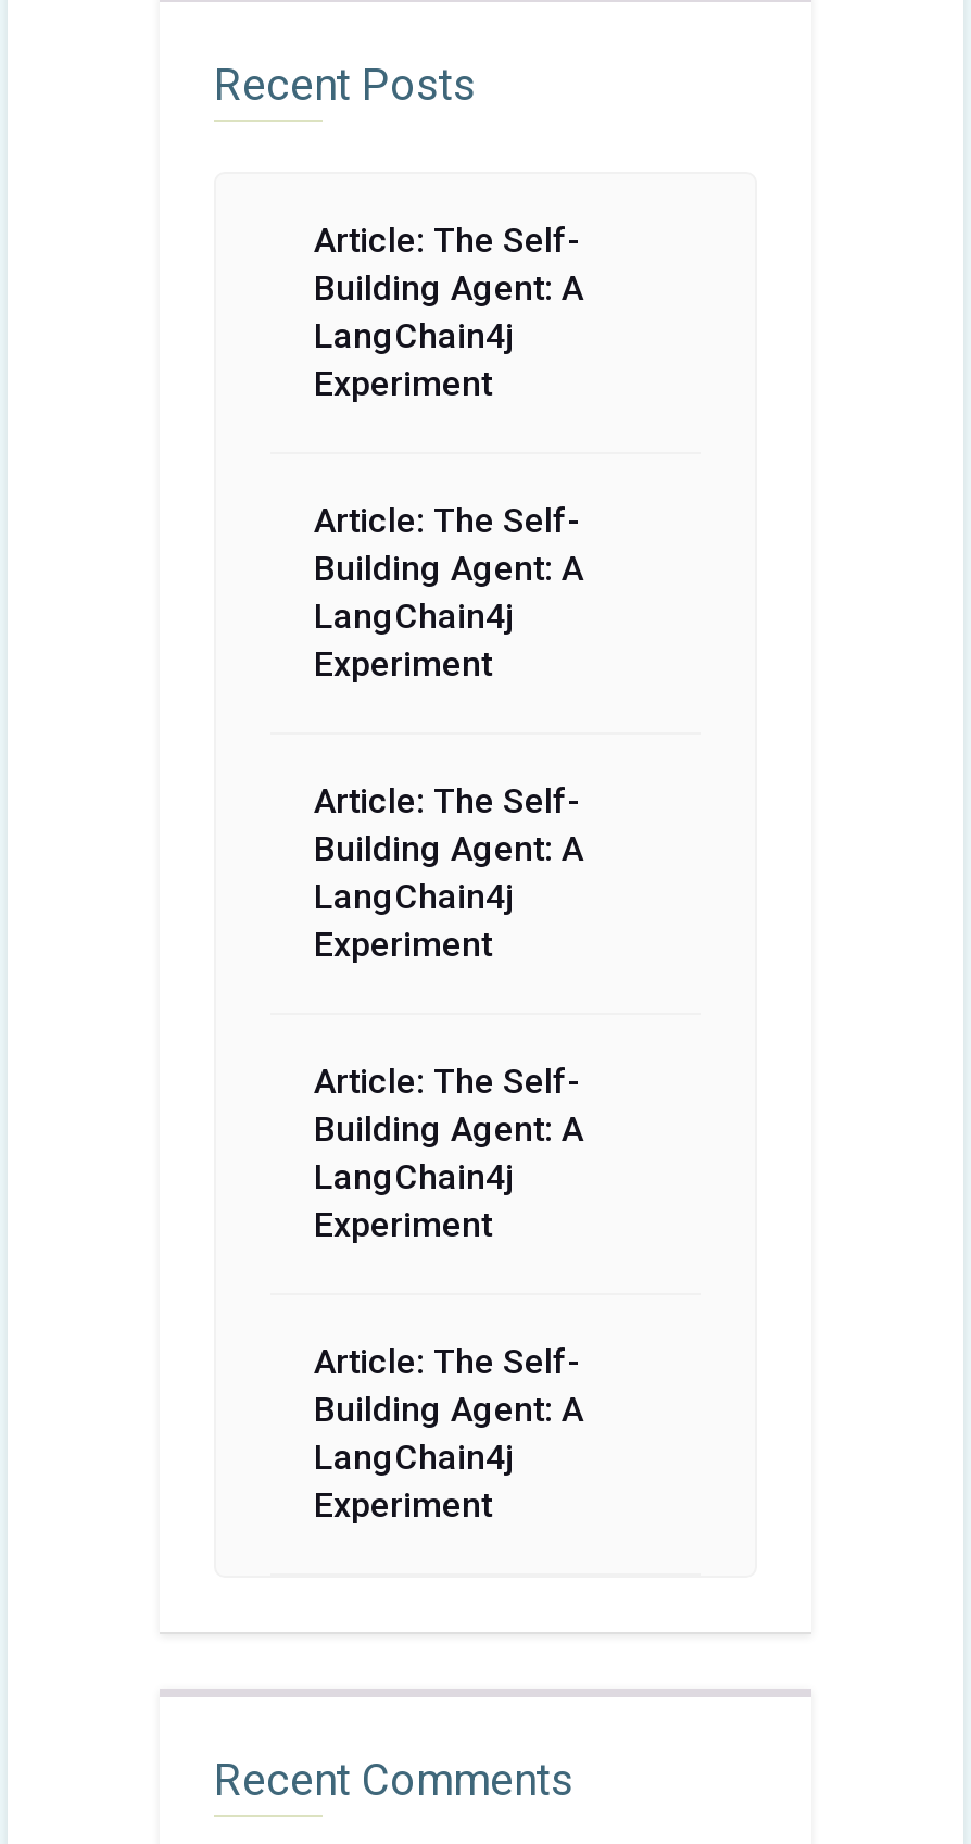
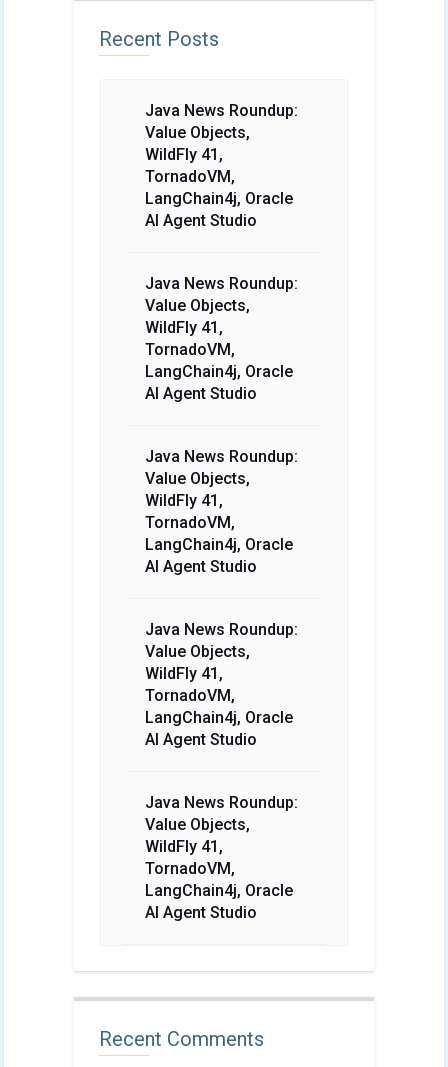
- Article: The Self-
- Building Agent: A
- LangChain4j
- Experiment
+ Java News Roundup:
+ Value Objects,
+ WildFly 41,
+ TornadoVM,
+ LangChain4j, Oracle
+ AI Agent Studio

- Article: The Self-
- Building Agent: A
- LangChain4j
- Experiment
+ Java News Roundup:
+ Value Objects,
+ WildFly 41,
+ TornadoVM,
+ LangChain4j, Oracle
+ AI Agent Studio

- Article: The Self-
- Building Agent: A
- LangChain4j
- Experiment
+ Java News Roundup:
+ Value Objects,
+ WildFly 41,
+ TornadoVM,
+ LangChain4j, Oracle
+ AI Agent Studio

- Article: The Self-
- Building Agent: A
- LangChain4j
- Experiment
+ Java News Roundup:
+ Value Objects,
+ WildFly 41,
+ TornadoVM,
+ LangChain4j, Oracle
+ AI Agent Studio

- Article: The Self-
- Building Agent: A
- LangChain4j
- Experiment
+ Java News Roundup:
+ Value Objects,
+ WildFly 41,
+ TornadoVM,
+ LangChain4j, Oracle
+ AI Agent Studio
